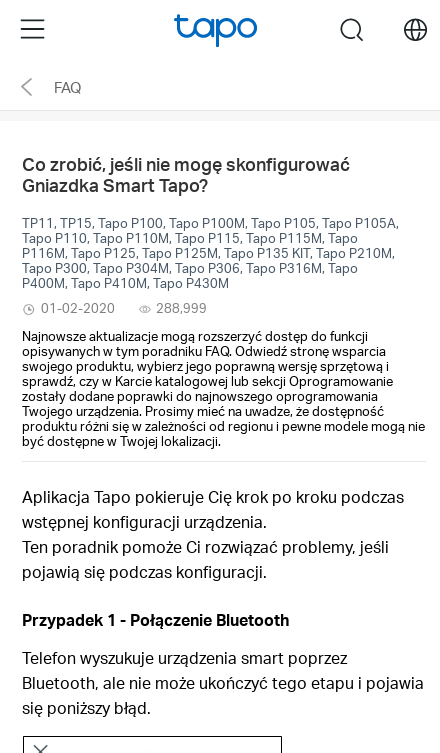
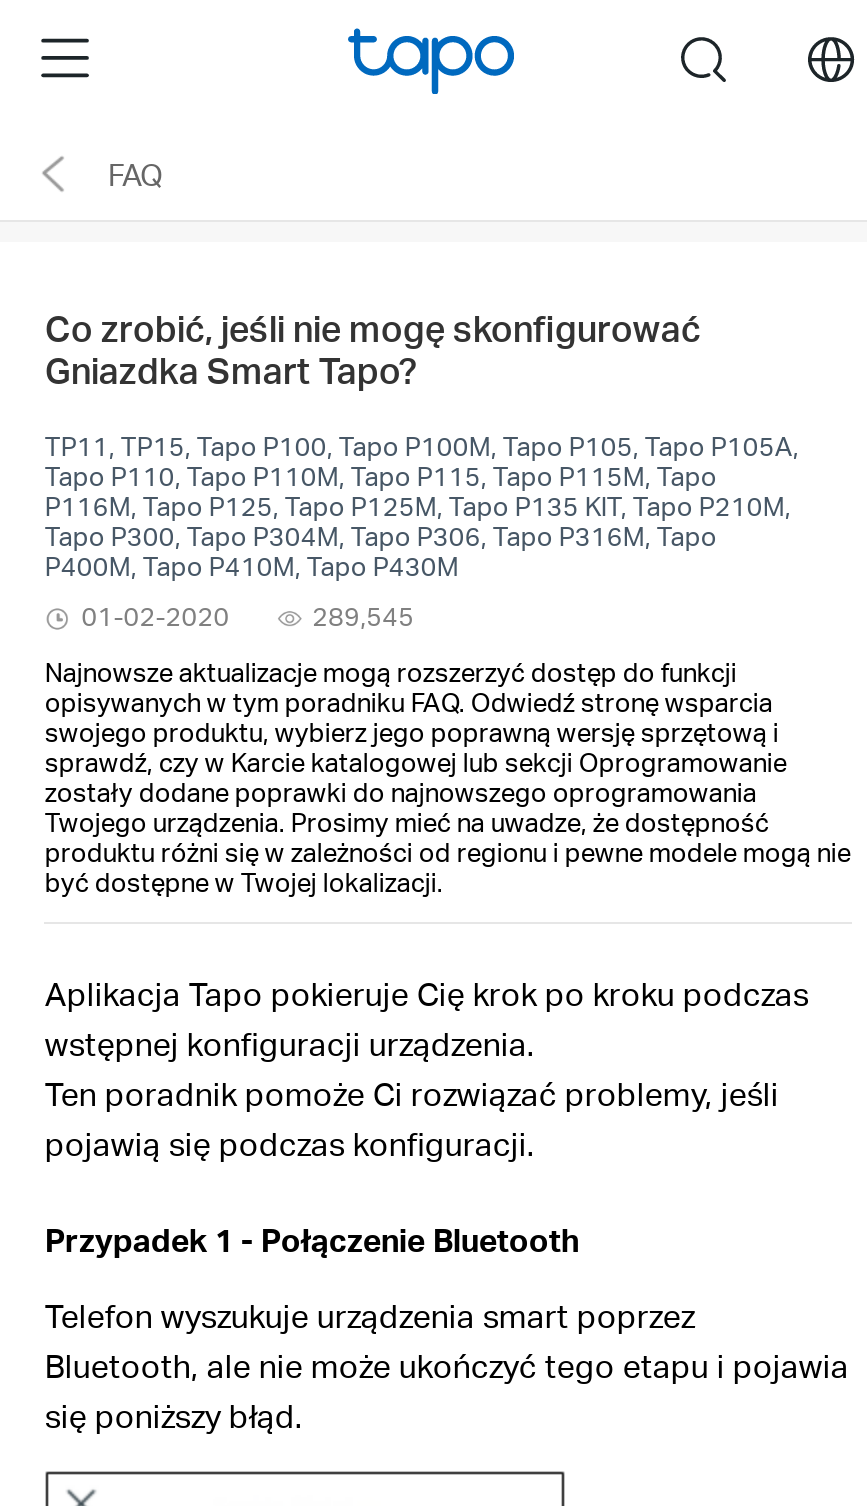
- 288,999
+ 289,545
